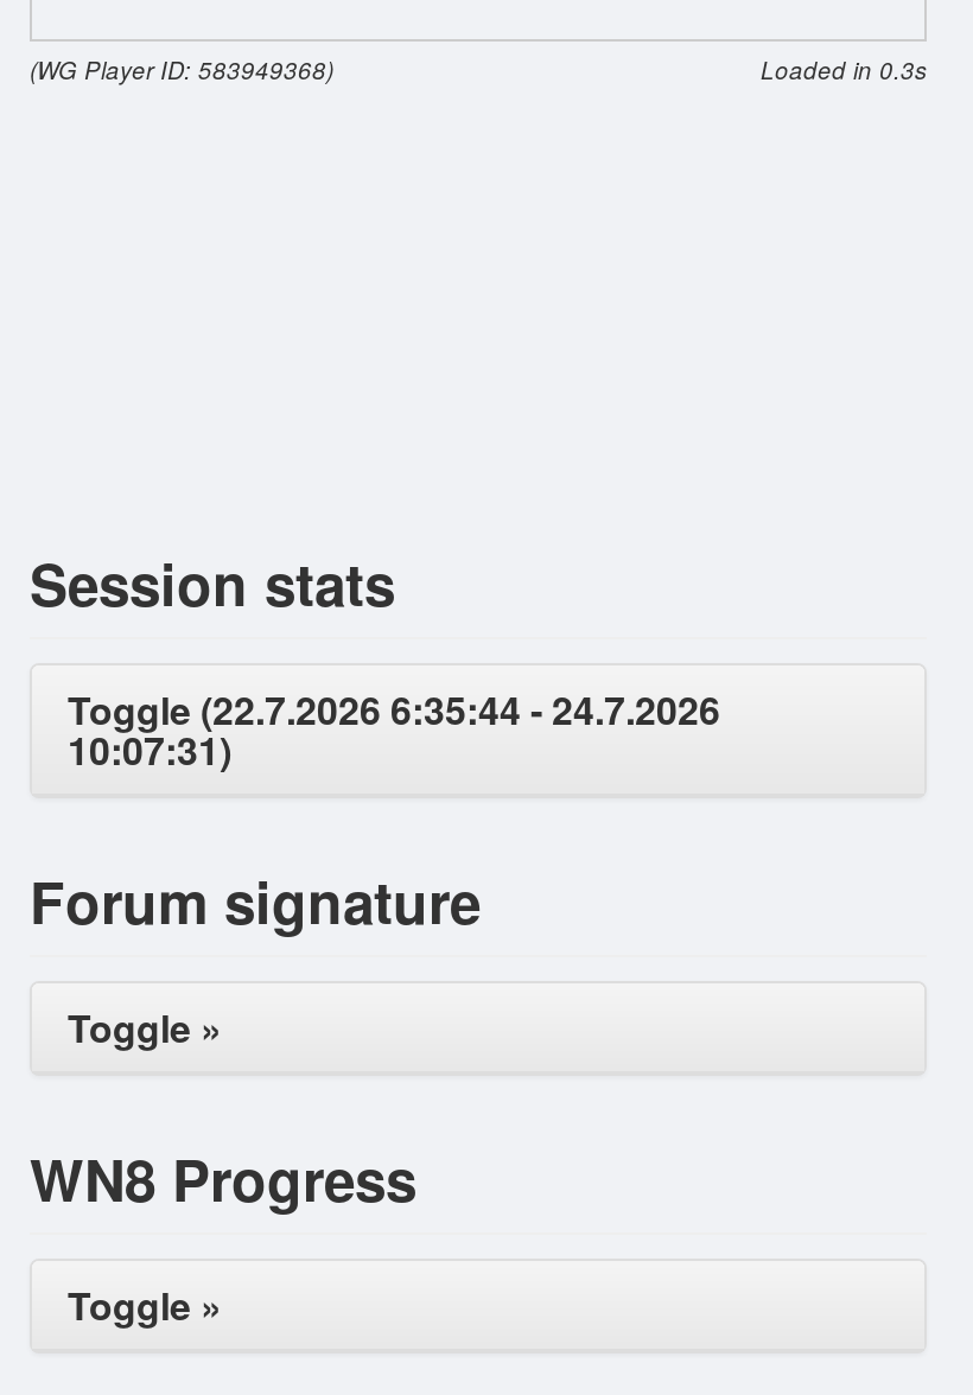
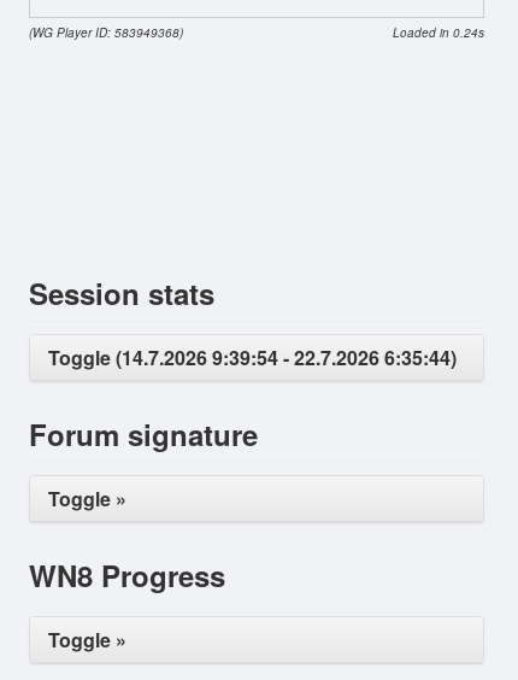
- Loaded in 0.3s
+ Loaded in 0.24s

- Toggle (22.7.2026 6:35:44 - 24.7.2026
- 10:07:31)
+ Toggle (14.7.2026 9:39:54 - 22.7.2026 6:35:44)
